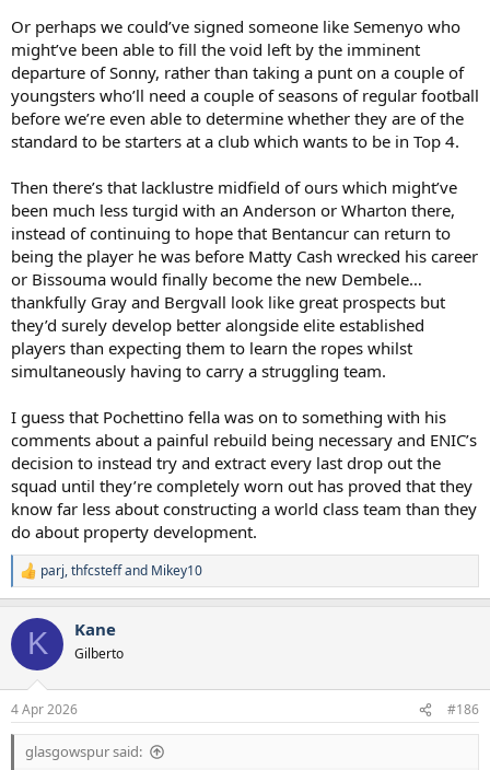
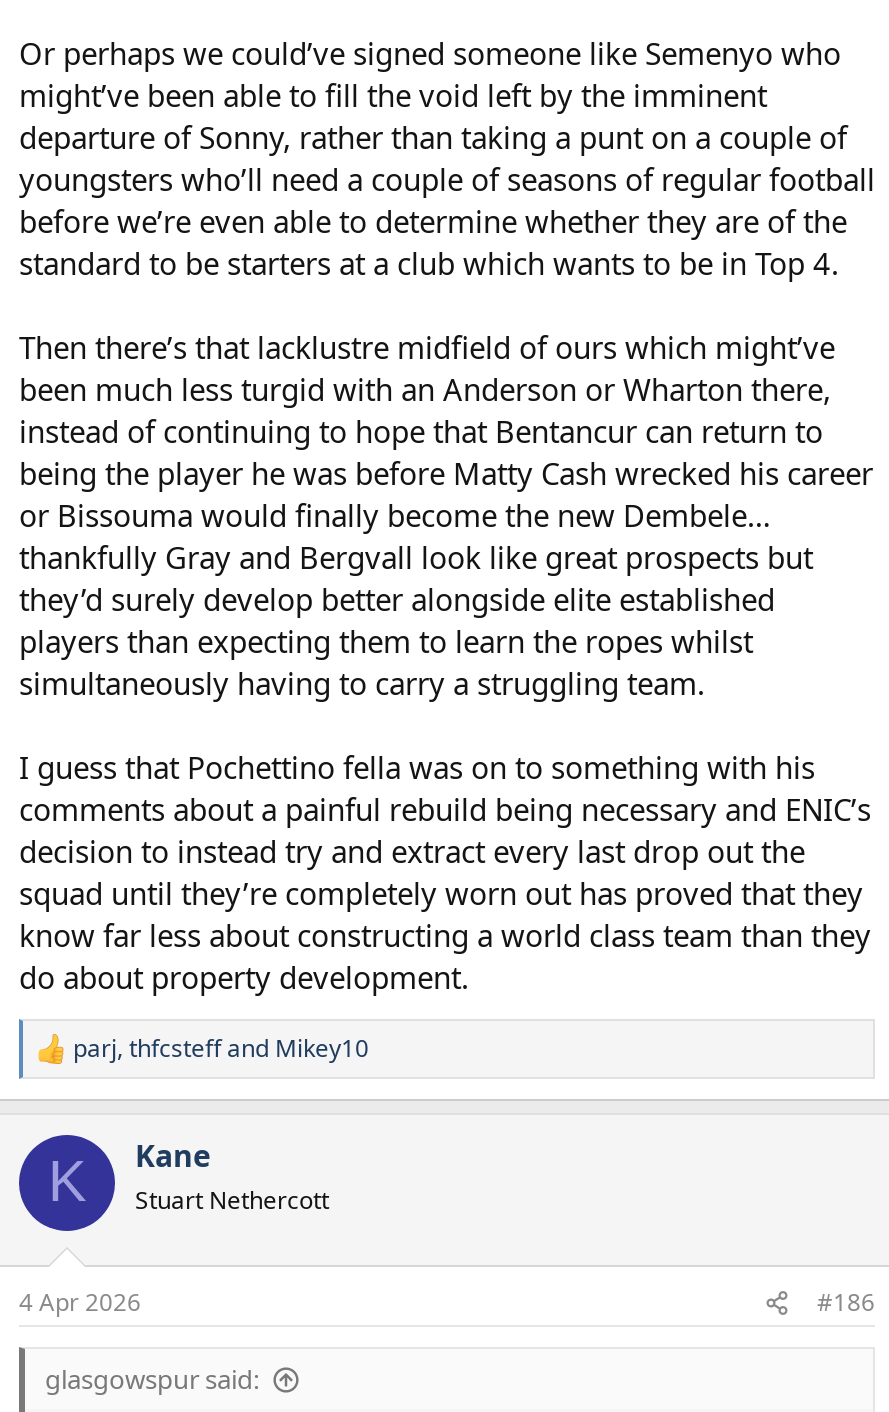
- Gilberto
+ Stuart Nethercott
